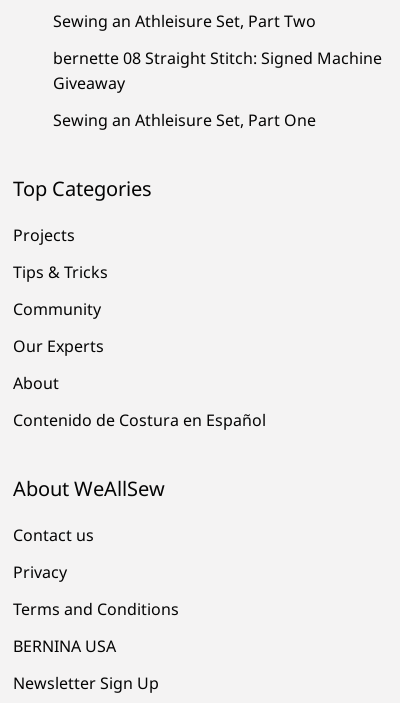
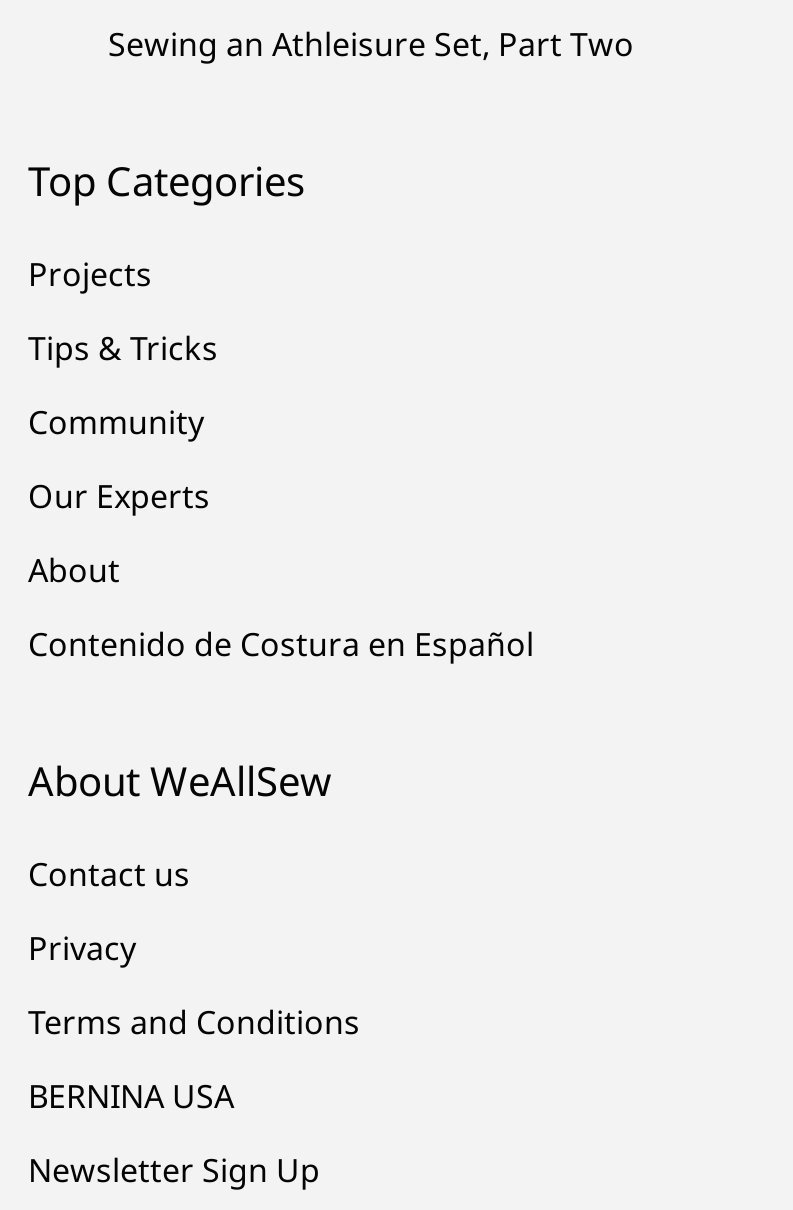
- bernette 08 Straight Stitch: Signed Machine
- Giveaway
- Sewing an Athleisure Set, Part One
